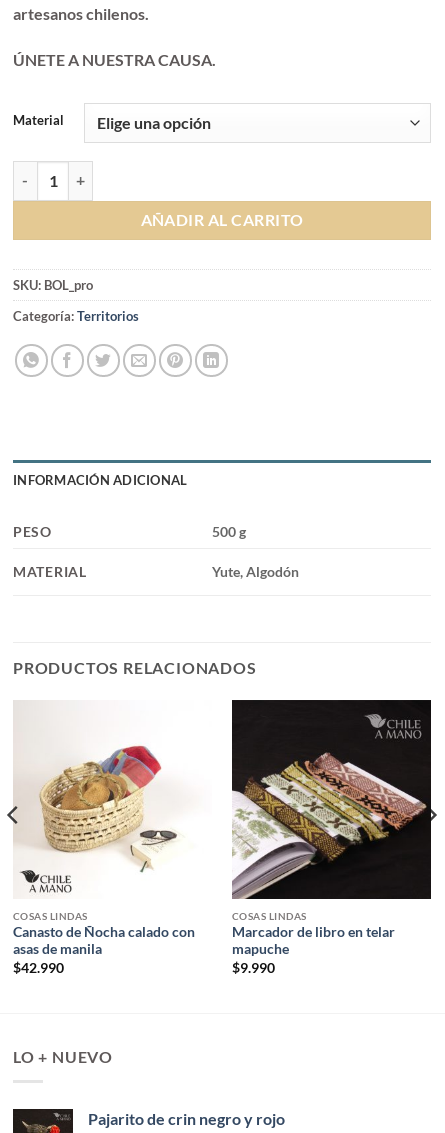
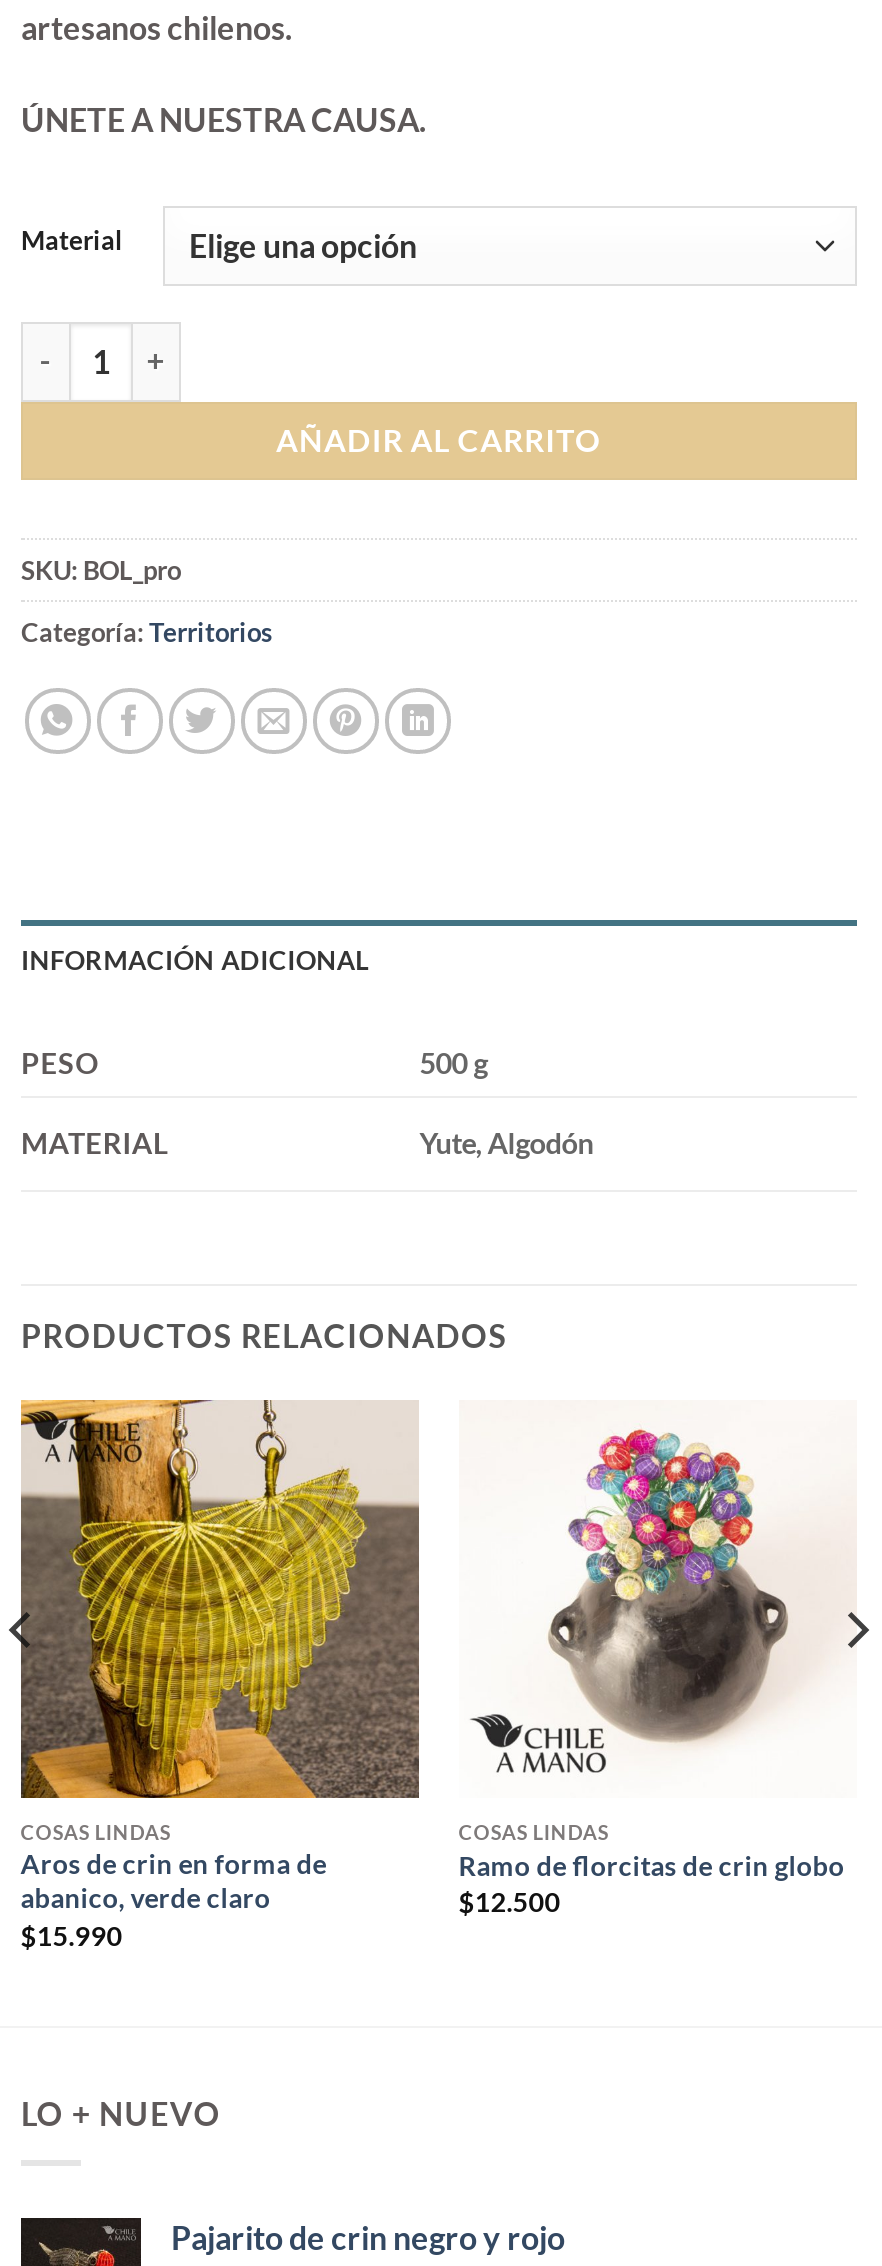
- [image]
- Canasto de Ñocha calado con
- asas de manila
- $42.990
+ [image]
+ Aros de crin en forma de
+ abanico, verde claro
+ $15.990

- [image]
- Marcador de libro en telar
- mapuche
- $9.990
+ [image]
+ Ramo de florcitas de crin globo
+ $12.500
